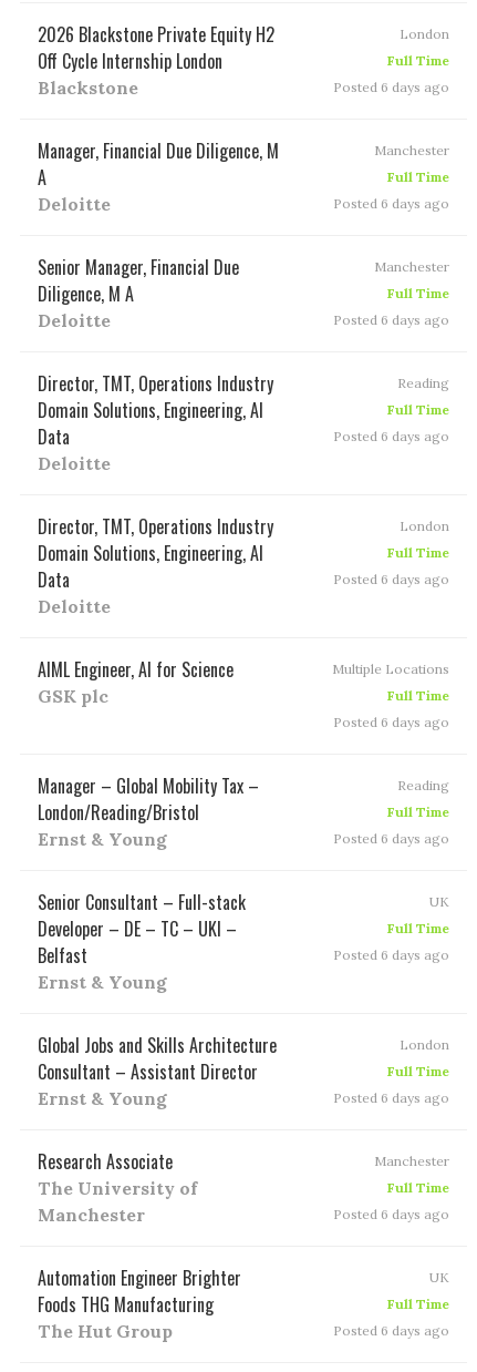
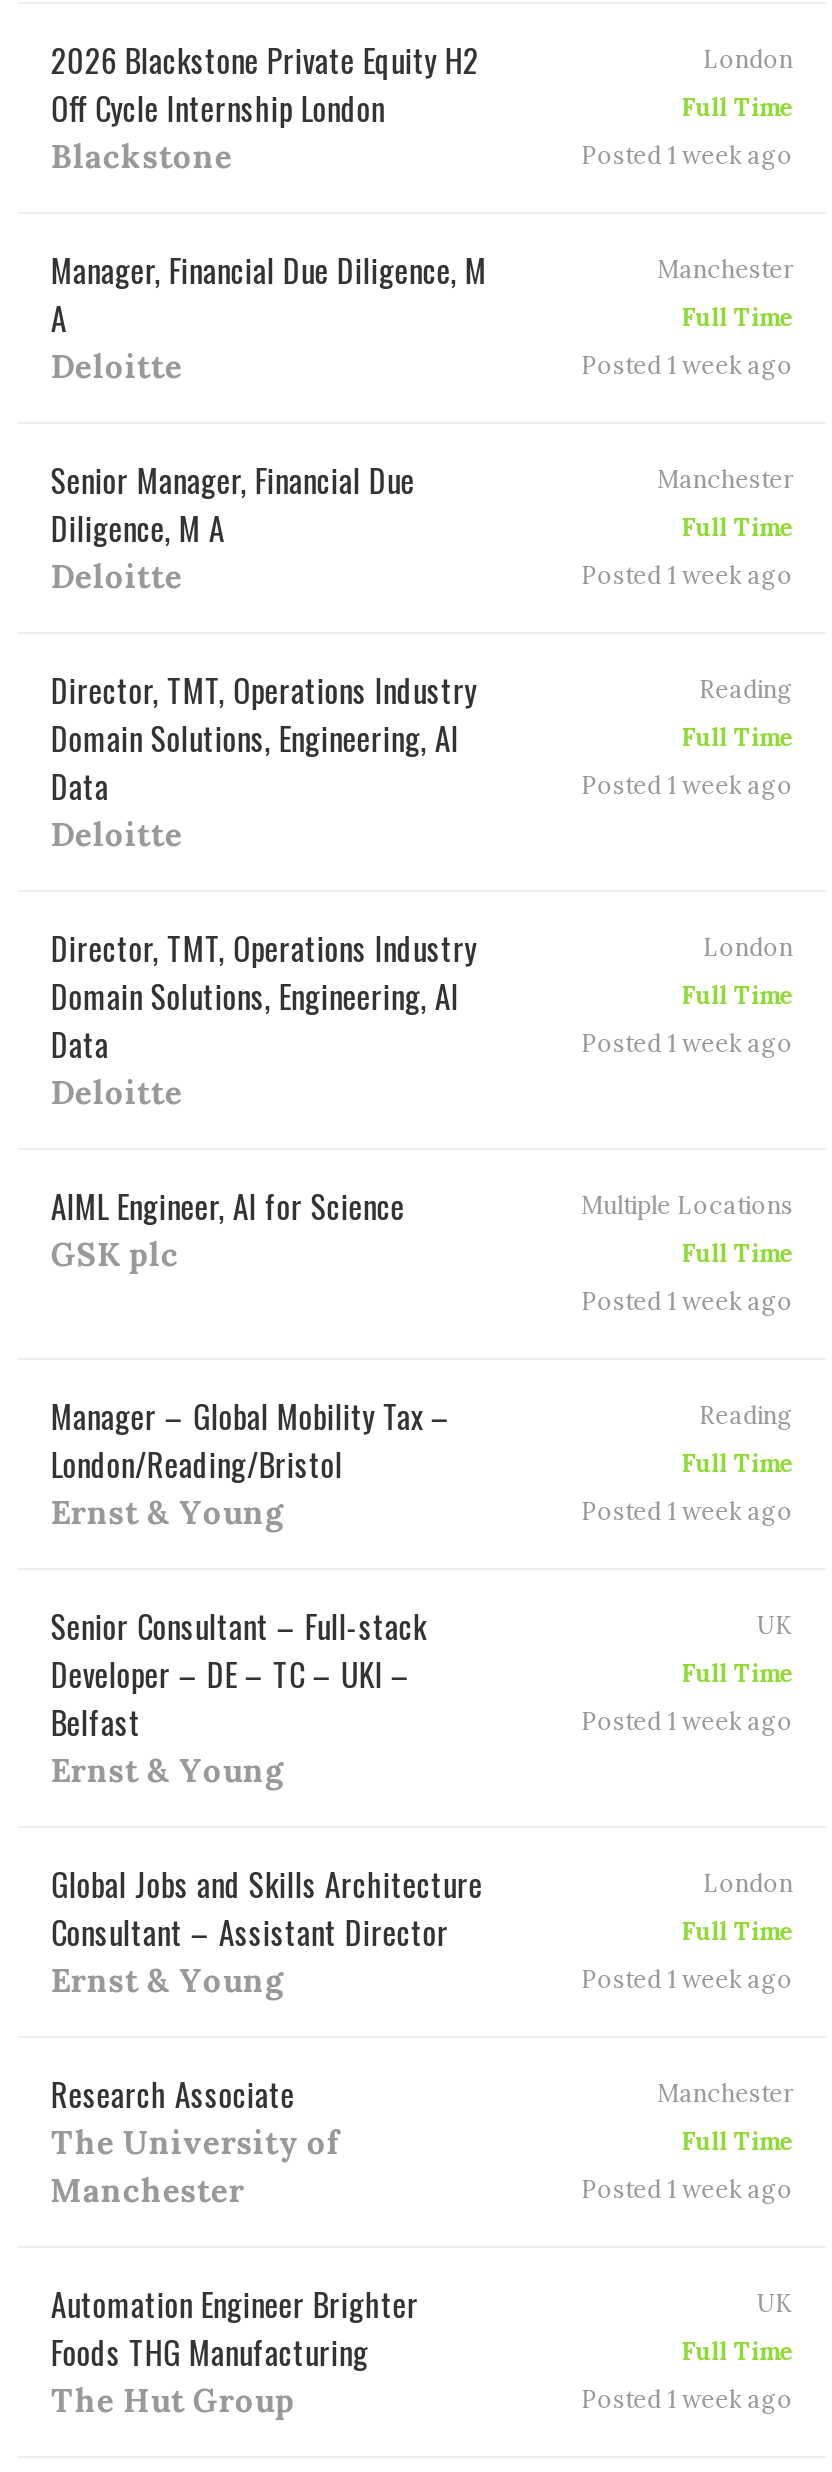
- Posted 6 days ago
+ Posted 1 week ago

- Posted 6 days ago
+ Posted 1 week ago

- Posted 6 days ago
+ Posted 1 week ago

- Posted 6 days ago
+ Posted 1 week ago

- Posted 6 days ago
+ Posted 1 week ago

- Posted 6 days ago
+ Posted 1 week ago

- Posted 6 days ago
+ Posted 1 week ago

- Posted 6 days ago
+ Posted 1 week ago

- Posted 6 days ago
+ Posted 1 week ago

- Posted 6 days ago
+ Posted 1 week ago

- Posted 6 days ago
+ Posted 1 week ago
